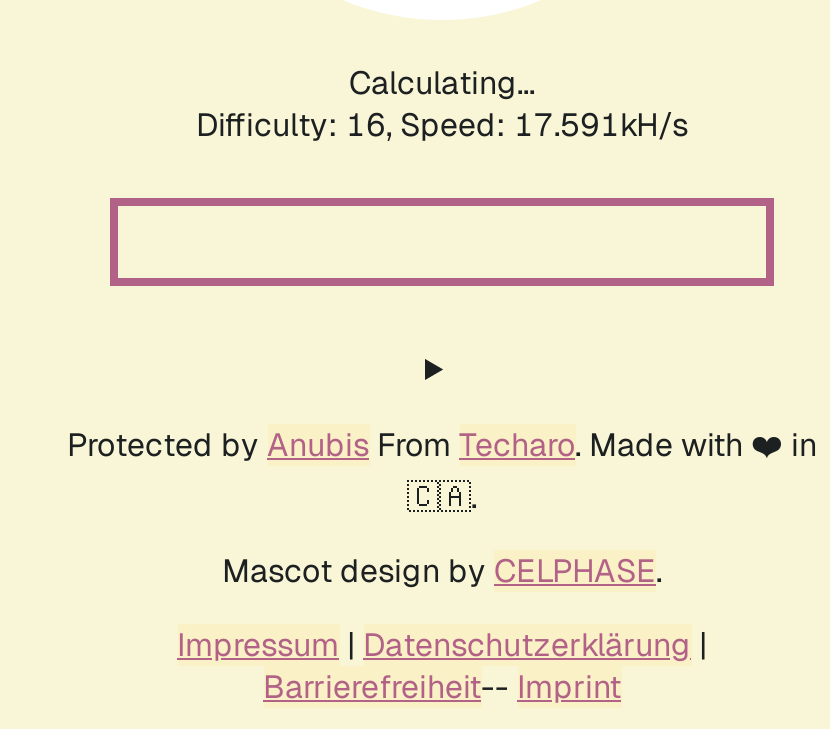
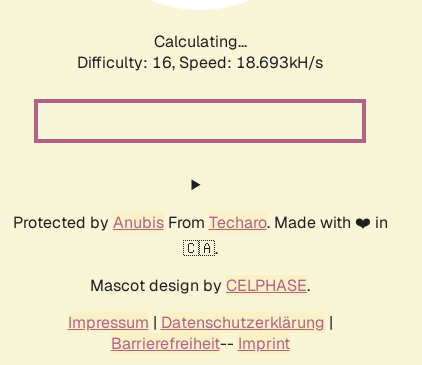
- Difficulty: 16, Speed: 17.591kH/s
+ Difficulty: 16, Speed: 18.693kH/s
